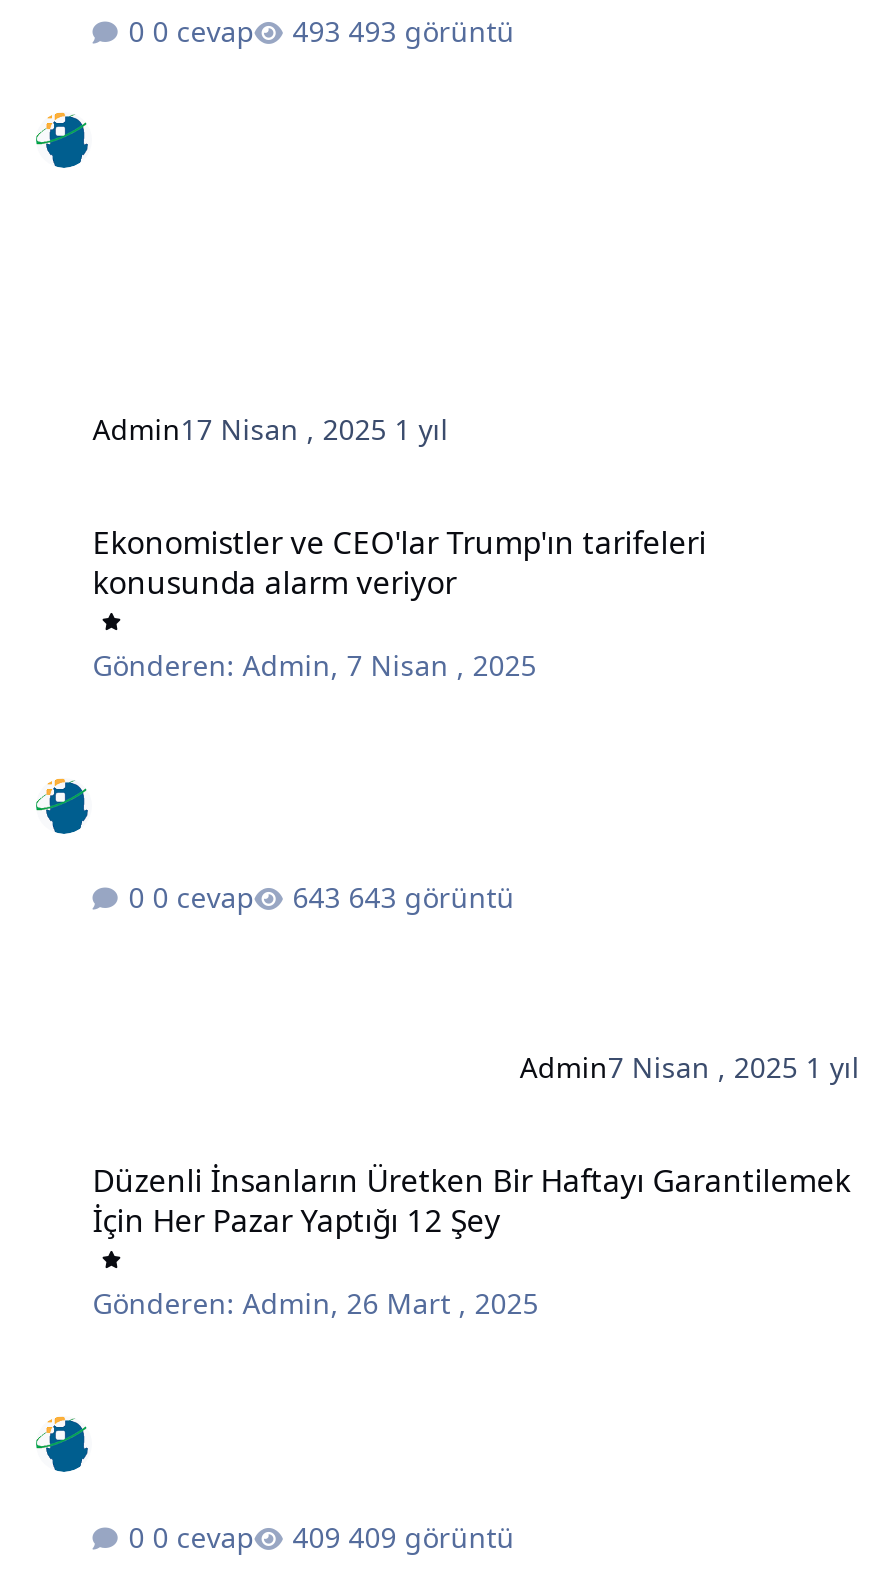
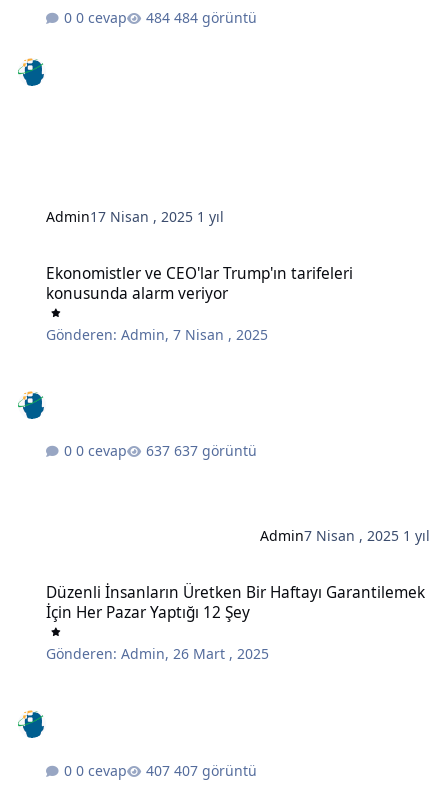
- 493 görüntü
+ 484 görüntü

- 643 görüntü
+ 637 görüntü

- 409 görüntü
+ 407 görüntü
